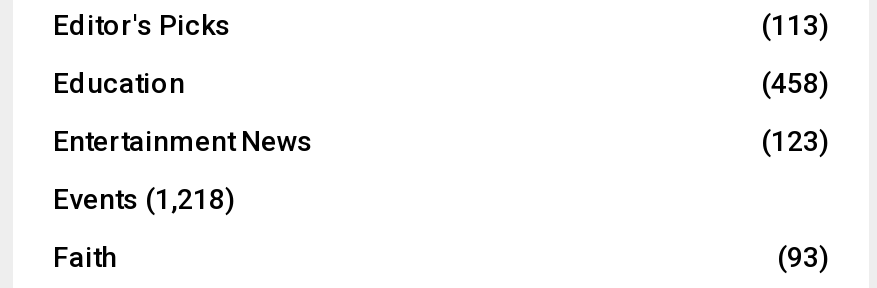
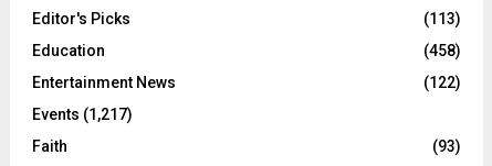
- (123)
+ (122)

- Events (1,218)
+ Events (1,217)
